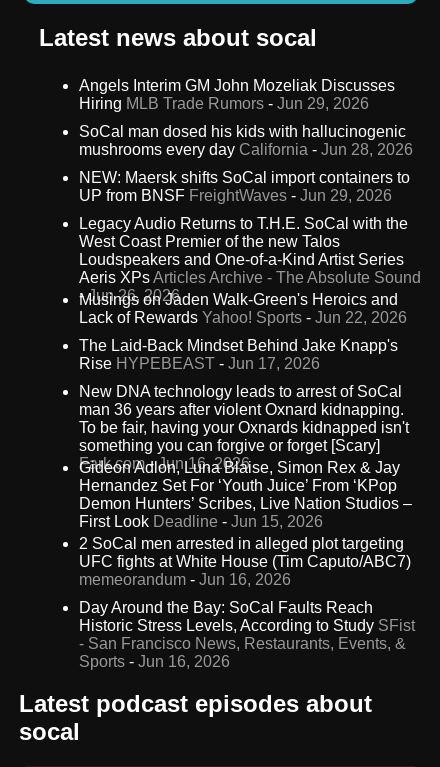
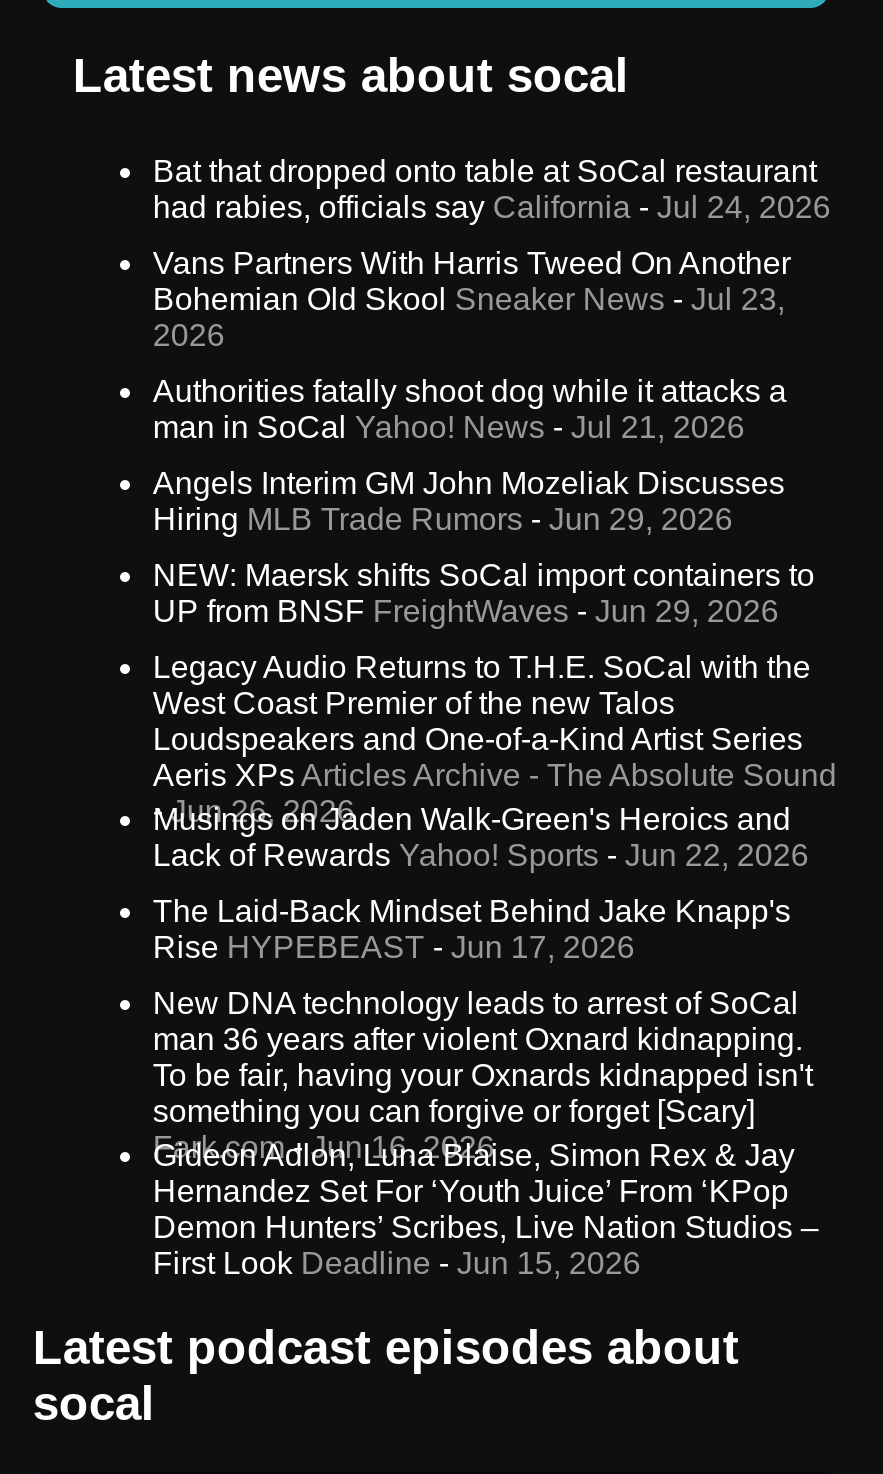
+ Bat that dropped onto table at SoCal restaurant
+ had rabies, officials say California - Jul 24, 2026
+ Vans Partners With Harris Tweed On Another
+ Bohemian Old Skool Sneaker News - Jul 23,
+ 2026
+ Authorities fatally shoot dog while it attacks a
+ man in SoCal Yahoo! News - Jul 21, 2026

moved down: Angels Interim GM John Mozeliak Discusses | Hiring MLB Trade Rumors - Jun 29, 2026

- SoCal man dosed his kids with hallucinogenic
- mushrooms every day California - Jun 28, 2026

moved down: NEW: Maersk shifts SoCal import containers to | UP from BNSF FreightWaves - Jun 29, 2026 | Legacy Audio Returns to T.H.E. SoCal with the | ... | Demon Hunters’ Scribes, Live Nation Studios – | First Look Deadline - Jun 15, 2026

- 2 SoCal men arrested in alleged plot targeting
- UFC fights at White House (Tim Caputo/ABC7)
- memeorandum - Jun 16, 2026
- Day Around the Bay: SoCal Faults Reach
- Historic Stress Levels, According to Study SFist
- - San Francisco News, Restaurants, Events, &
- Sports - Jun 16, 2026
